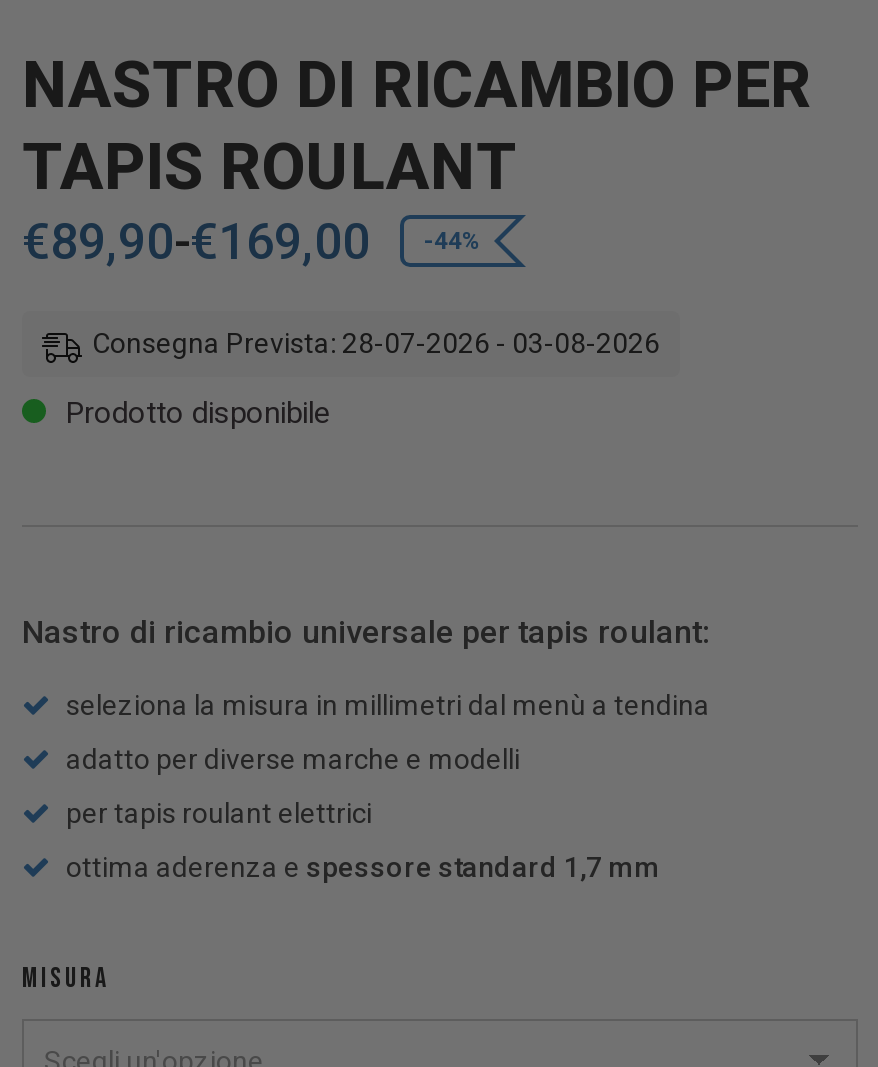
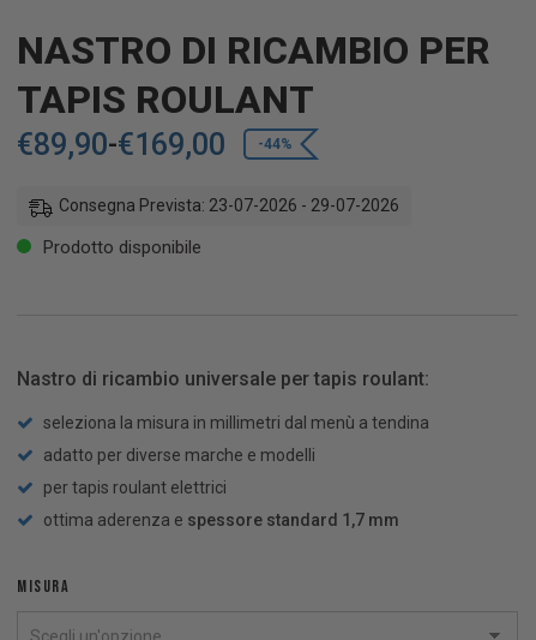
- Consegna Prevista: 28-07-2026 - 03-08-2026
+ Consegna Prevista: 23-07-2026 - 29-07-2026
